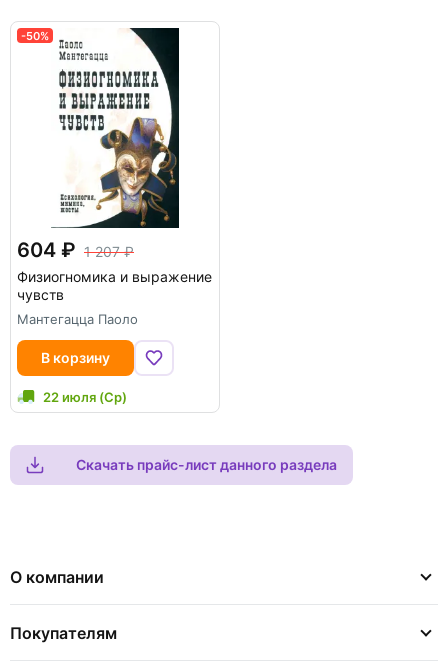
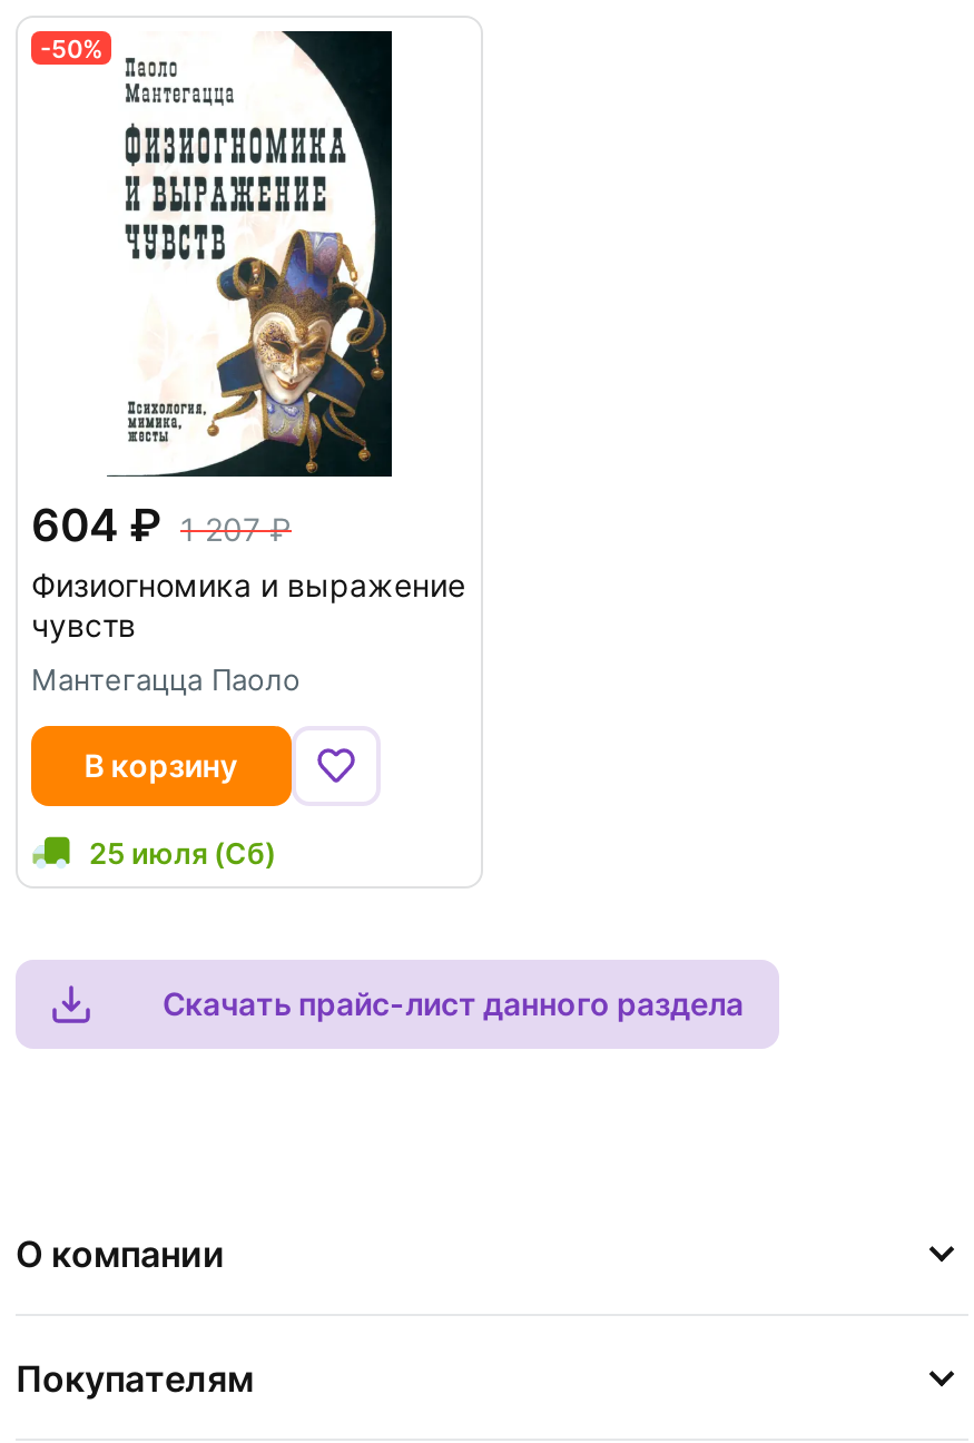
- 22 июля (Ср)
+ 25 июля (Сб)
